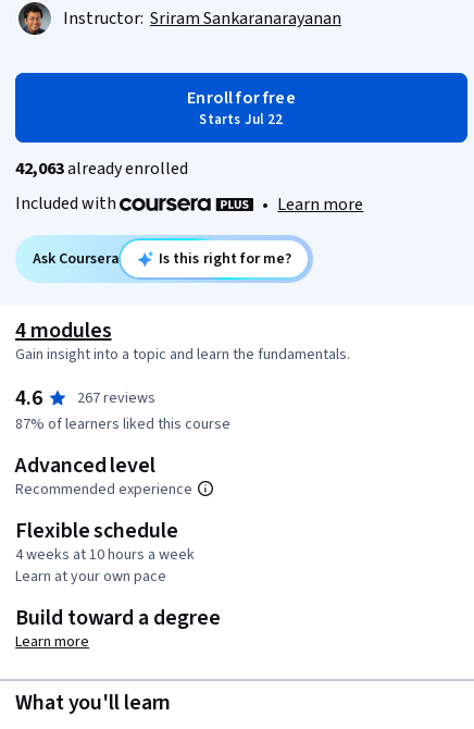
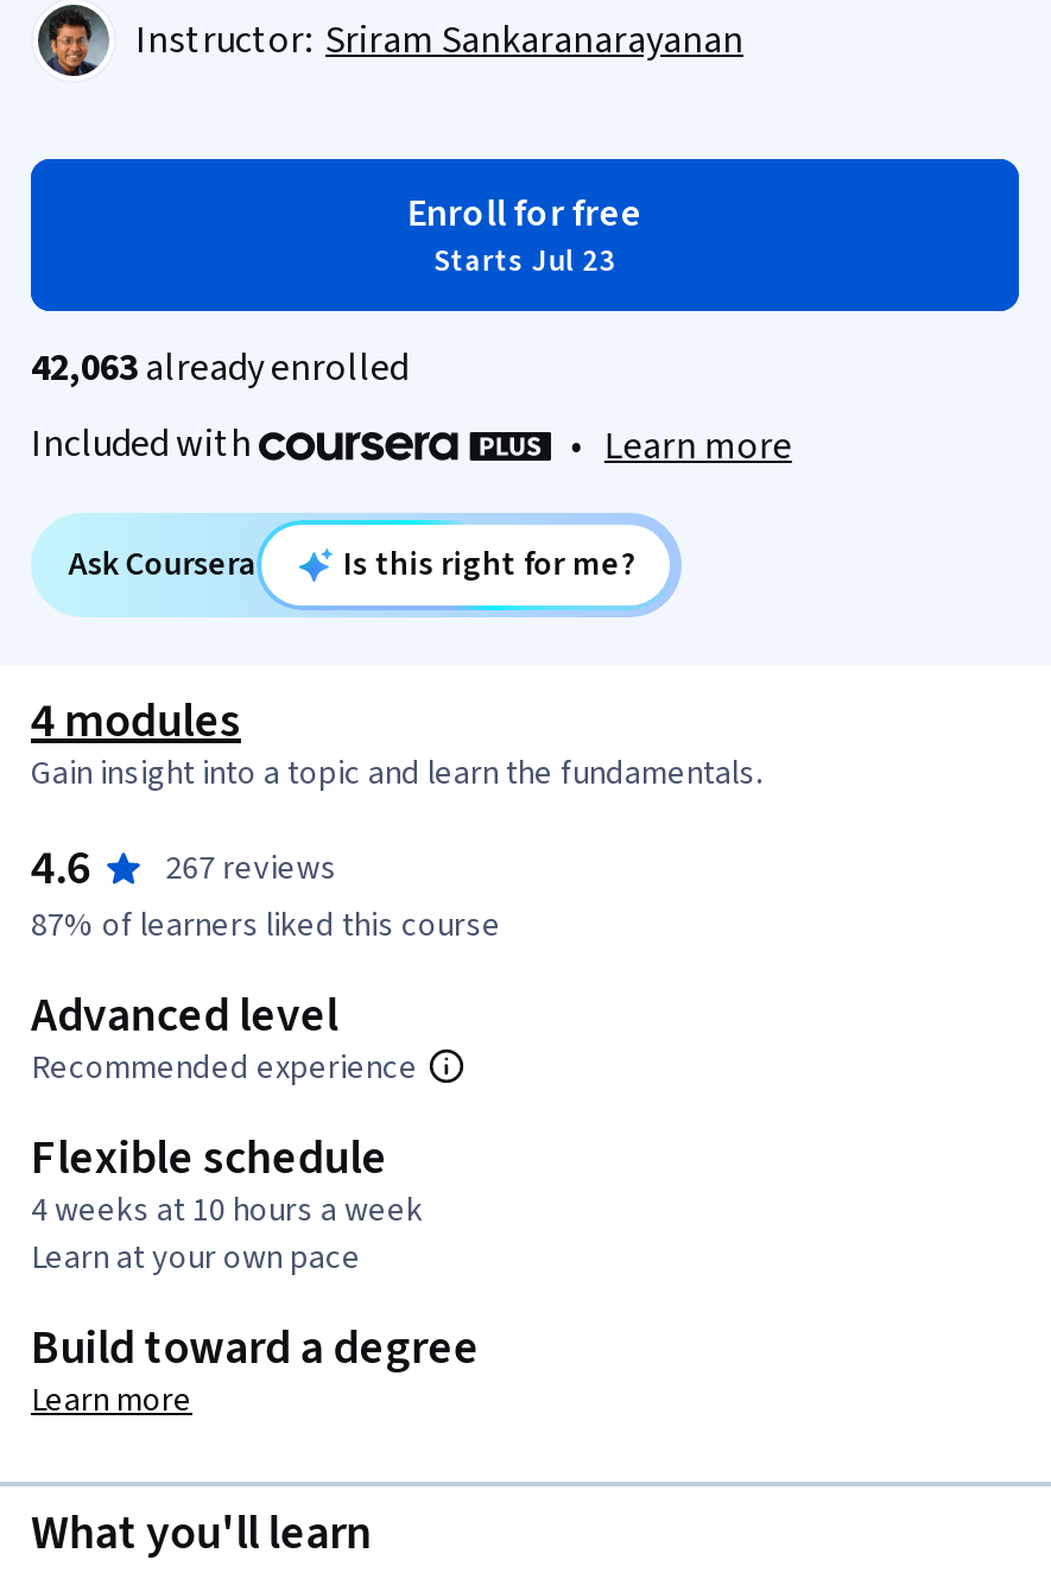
- Starts Jul 22
+ Starts Jul 23
